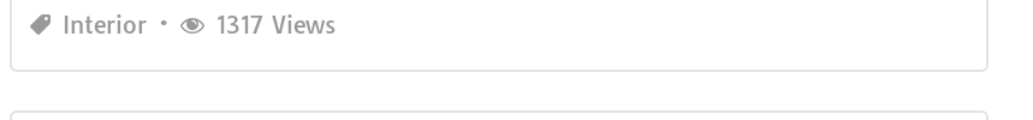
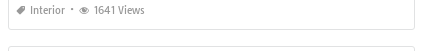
- 1317 Views
+ 1641 Views
